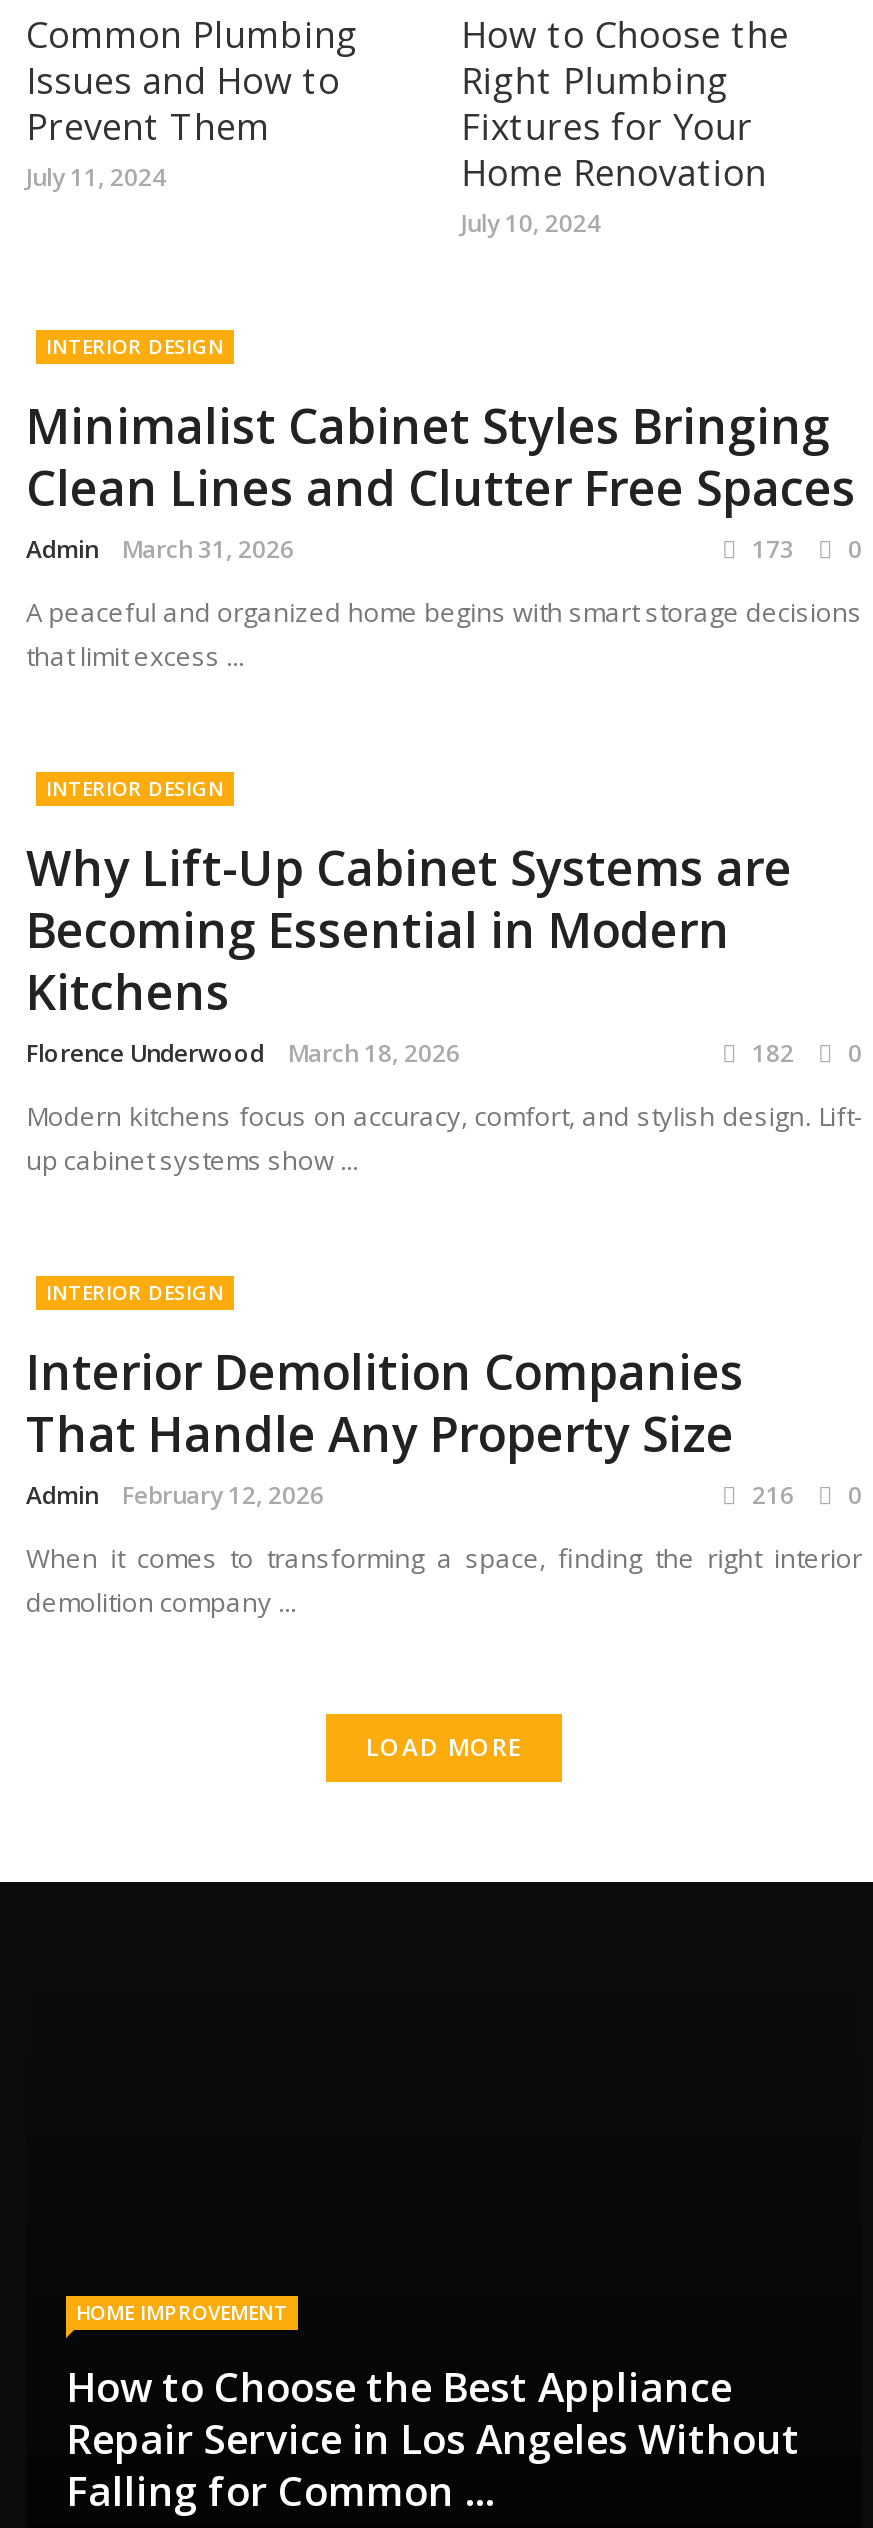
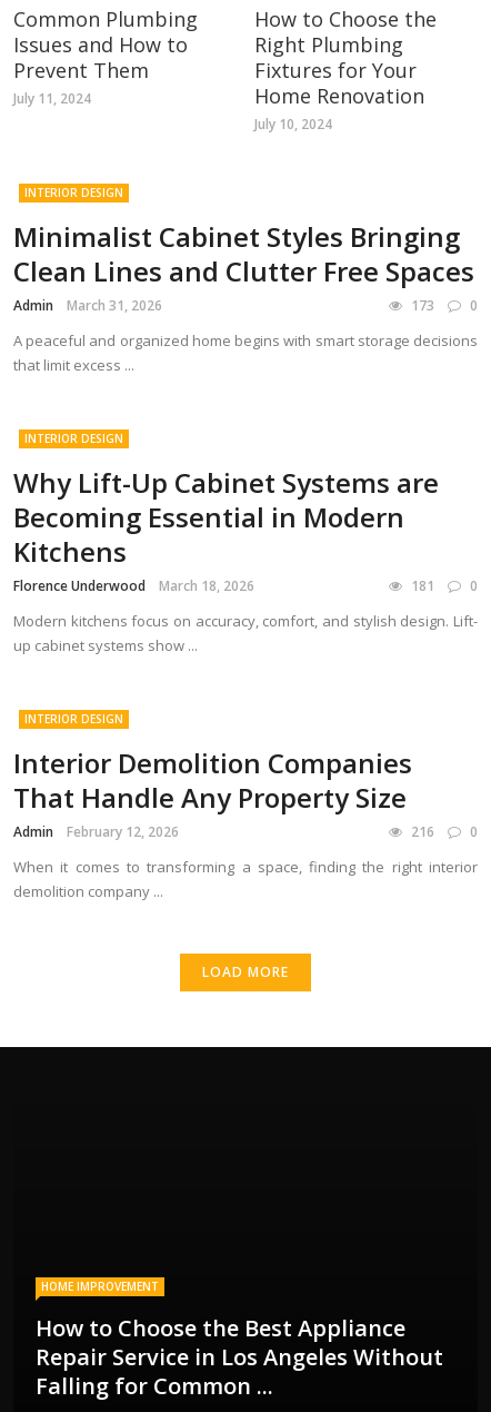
- 182 0
+ 181 0
